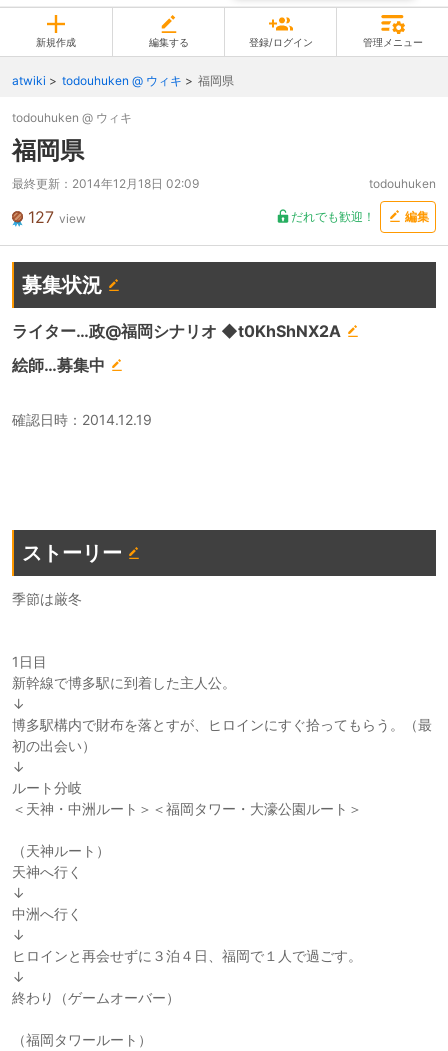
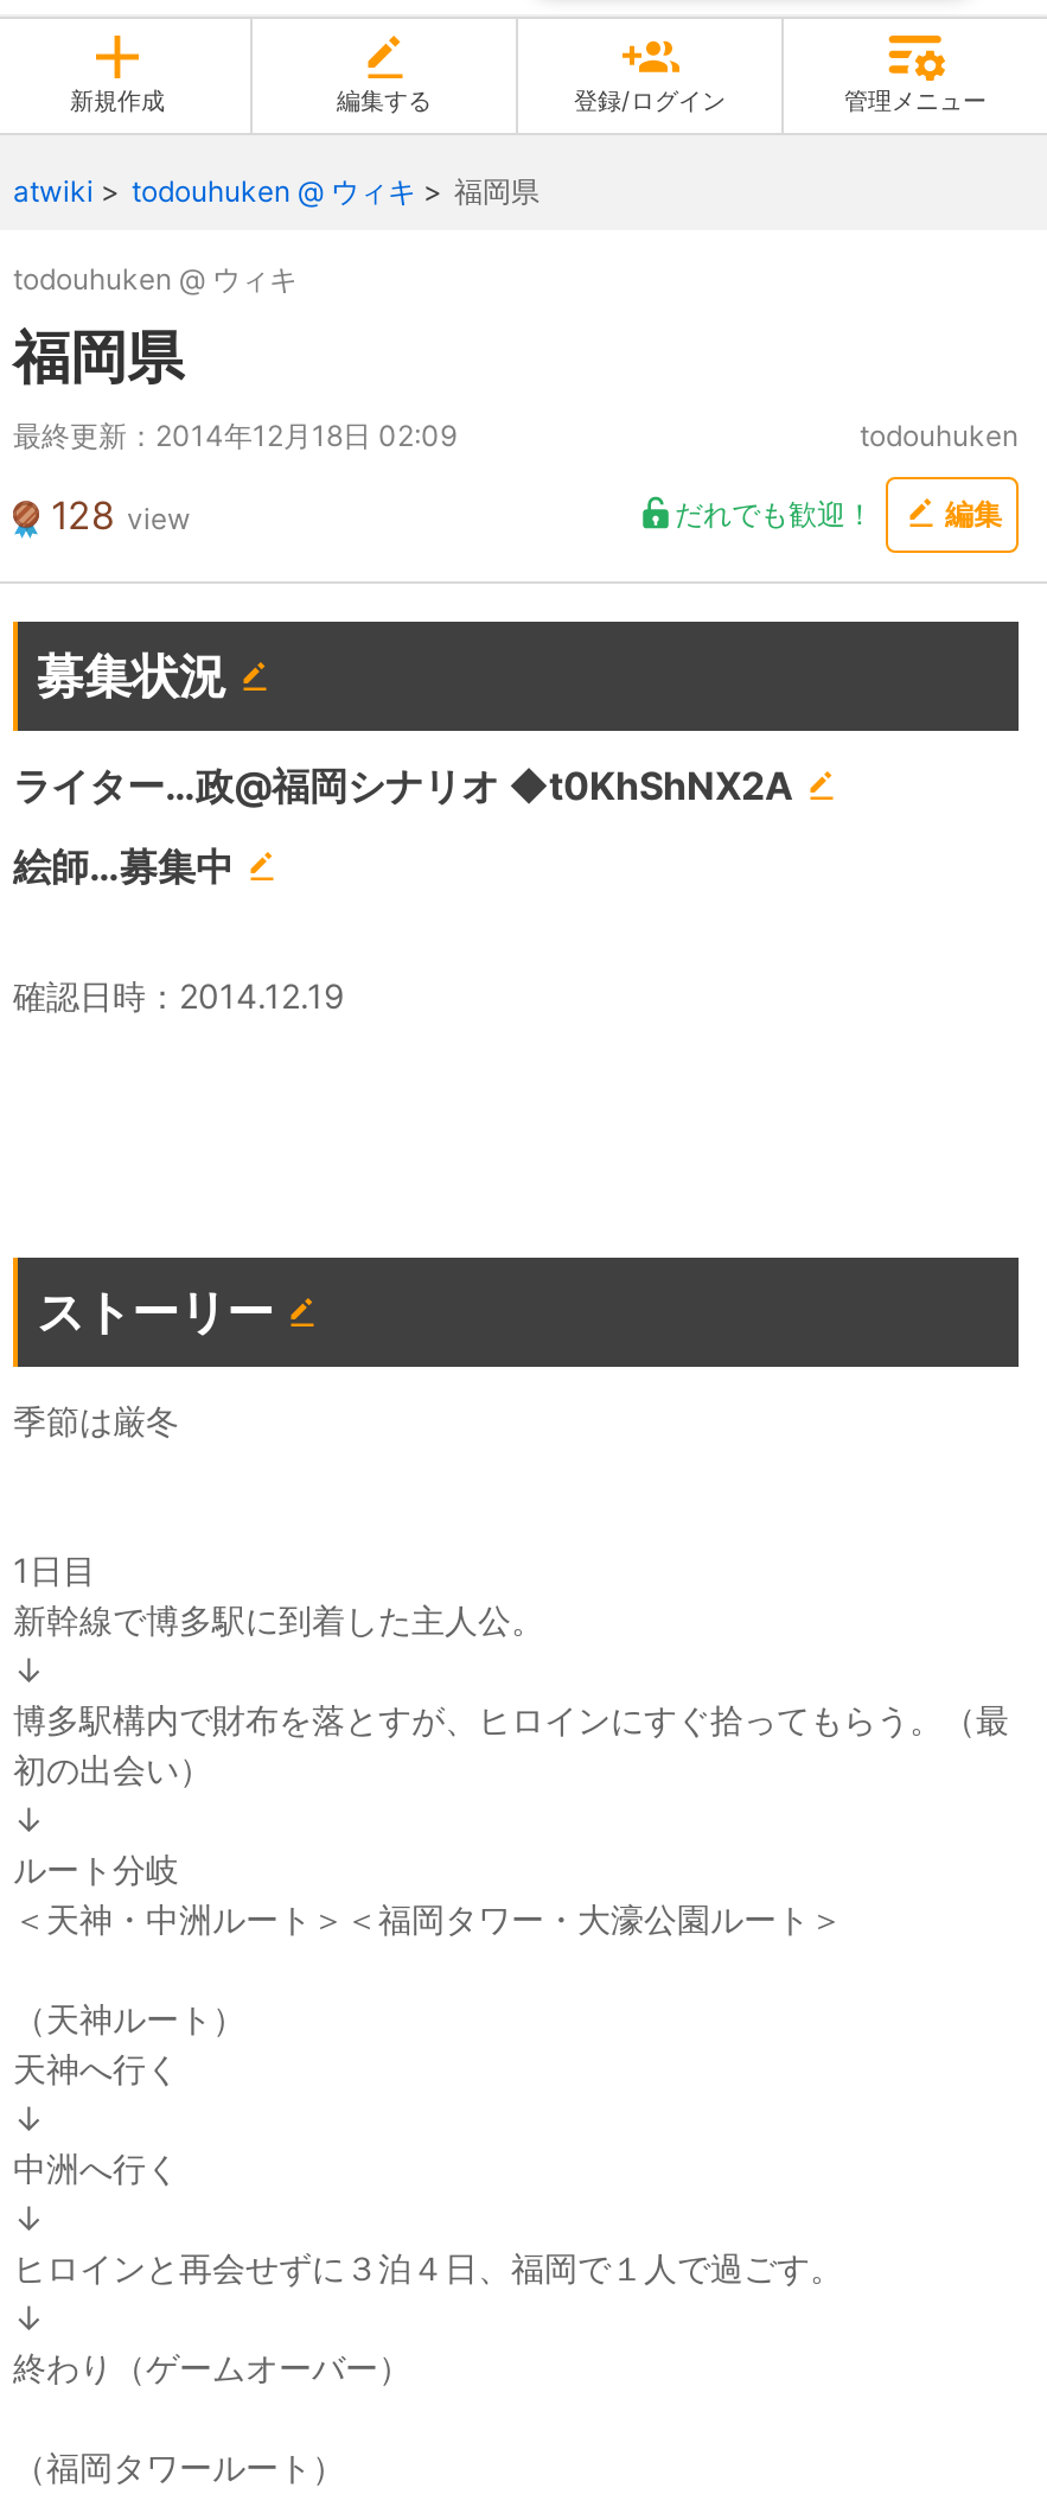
- 127 view
+ 128 view
